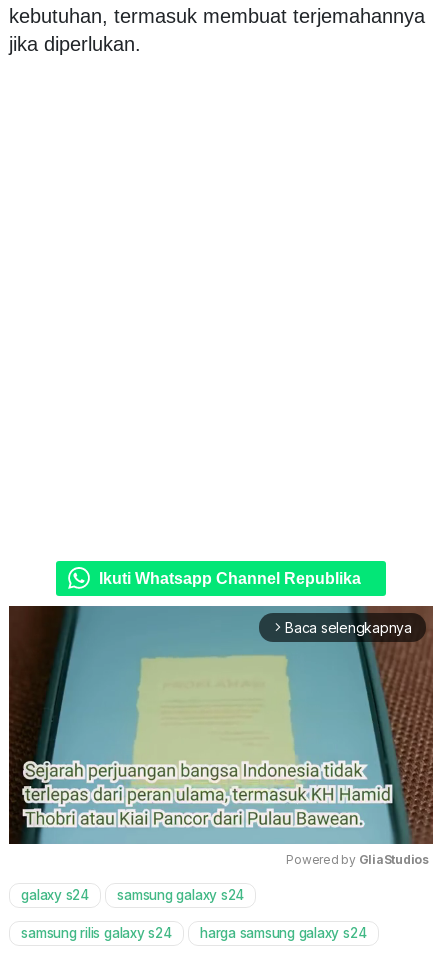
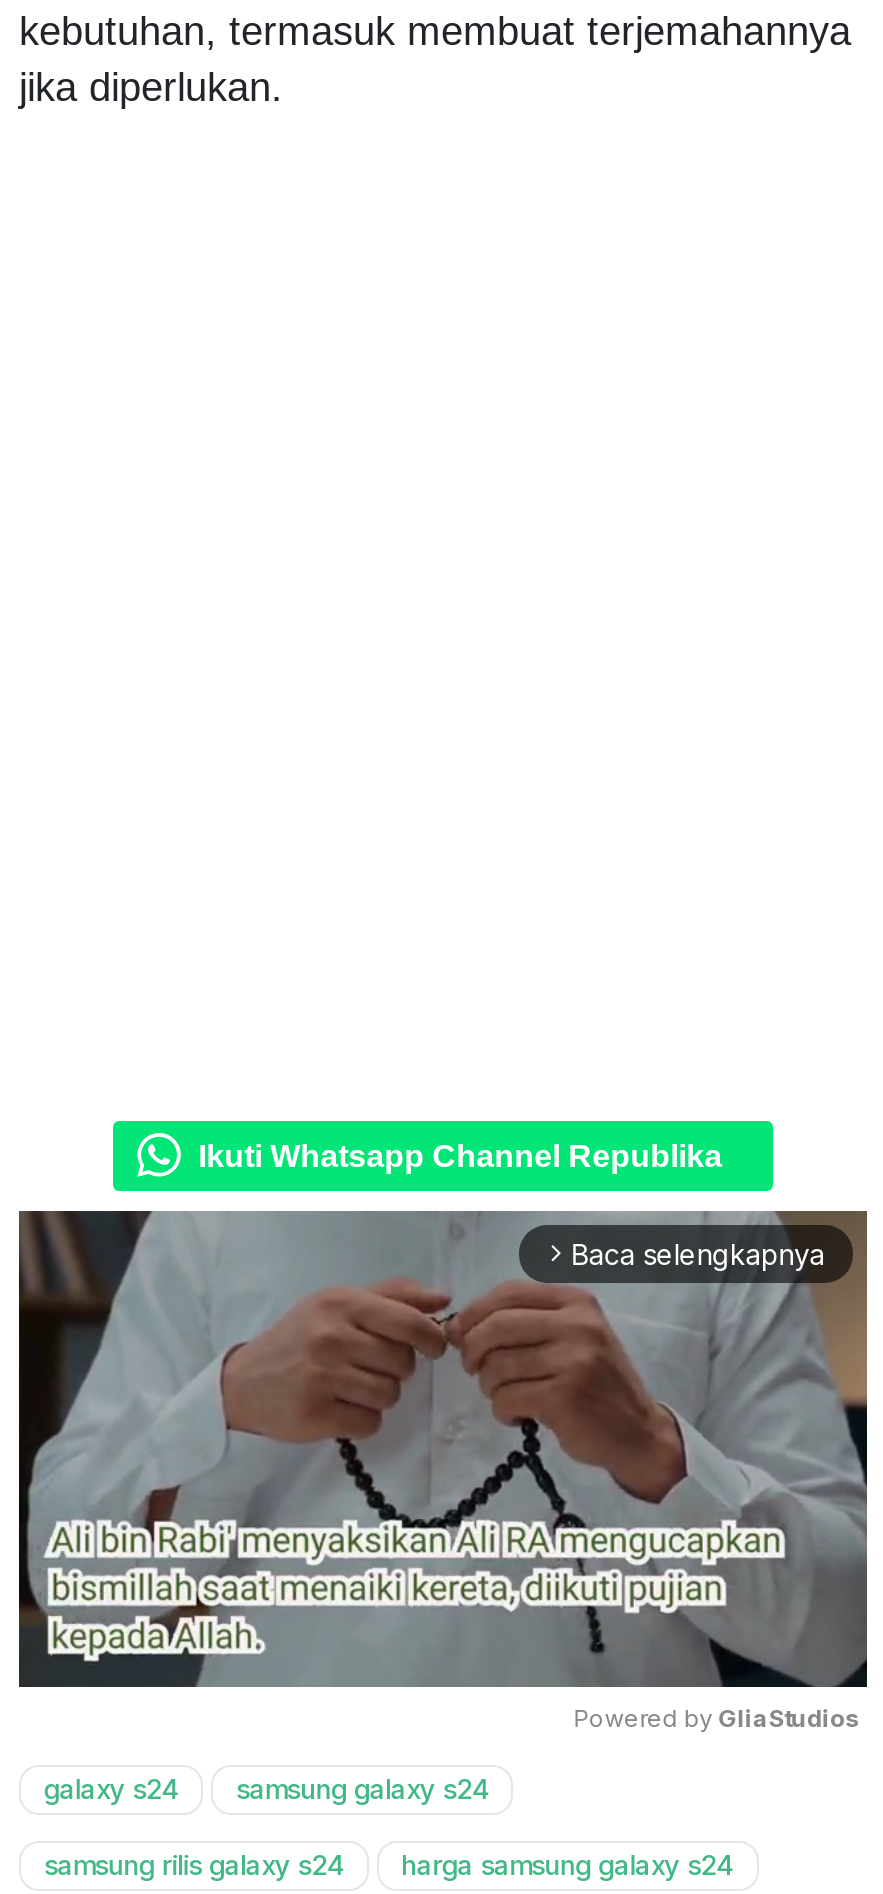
- [image]
+ [image]
